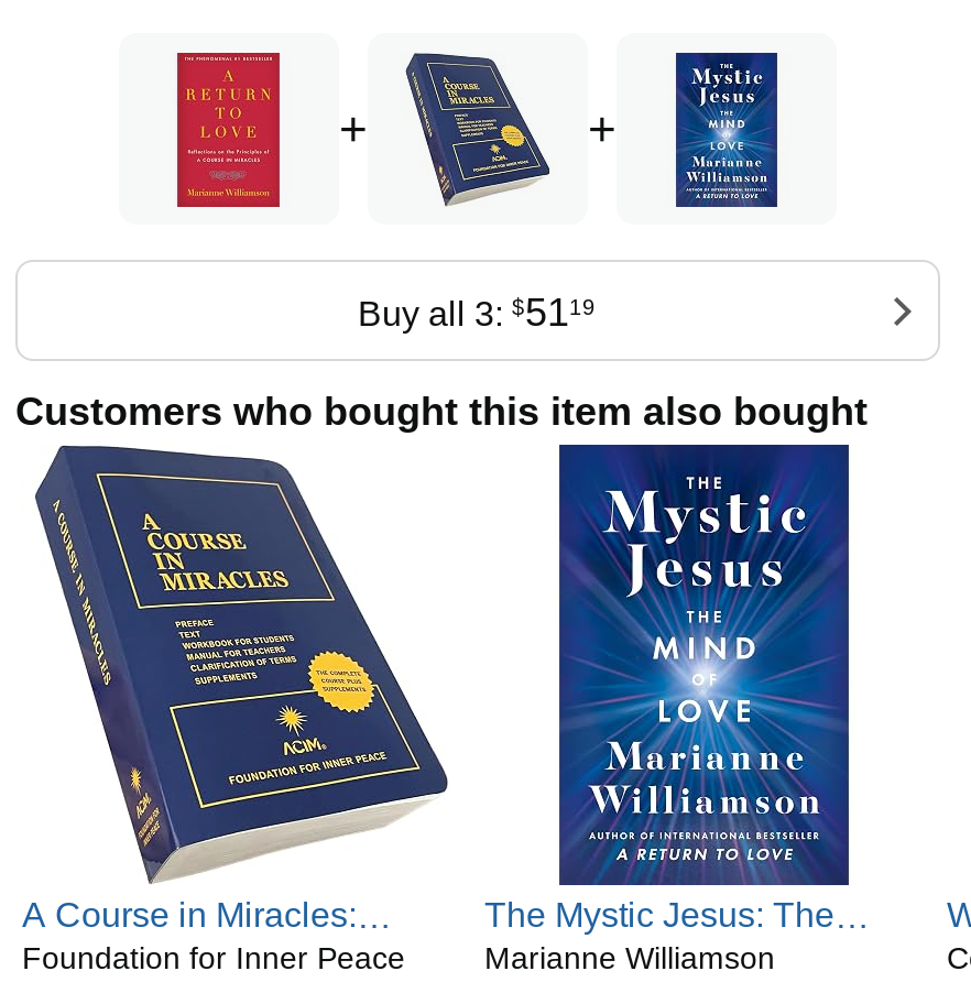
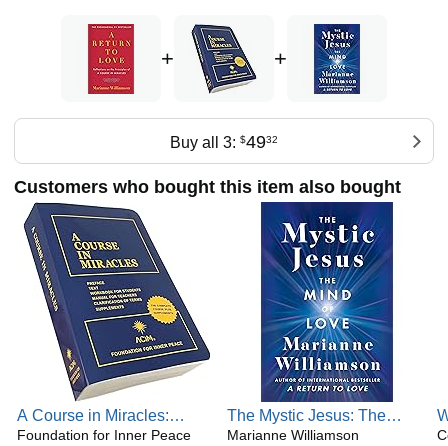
- Buy all 3: $5119
+ Buy all 3: $4932
